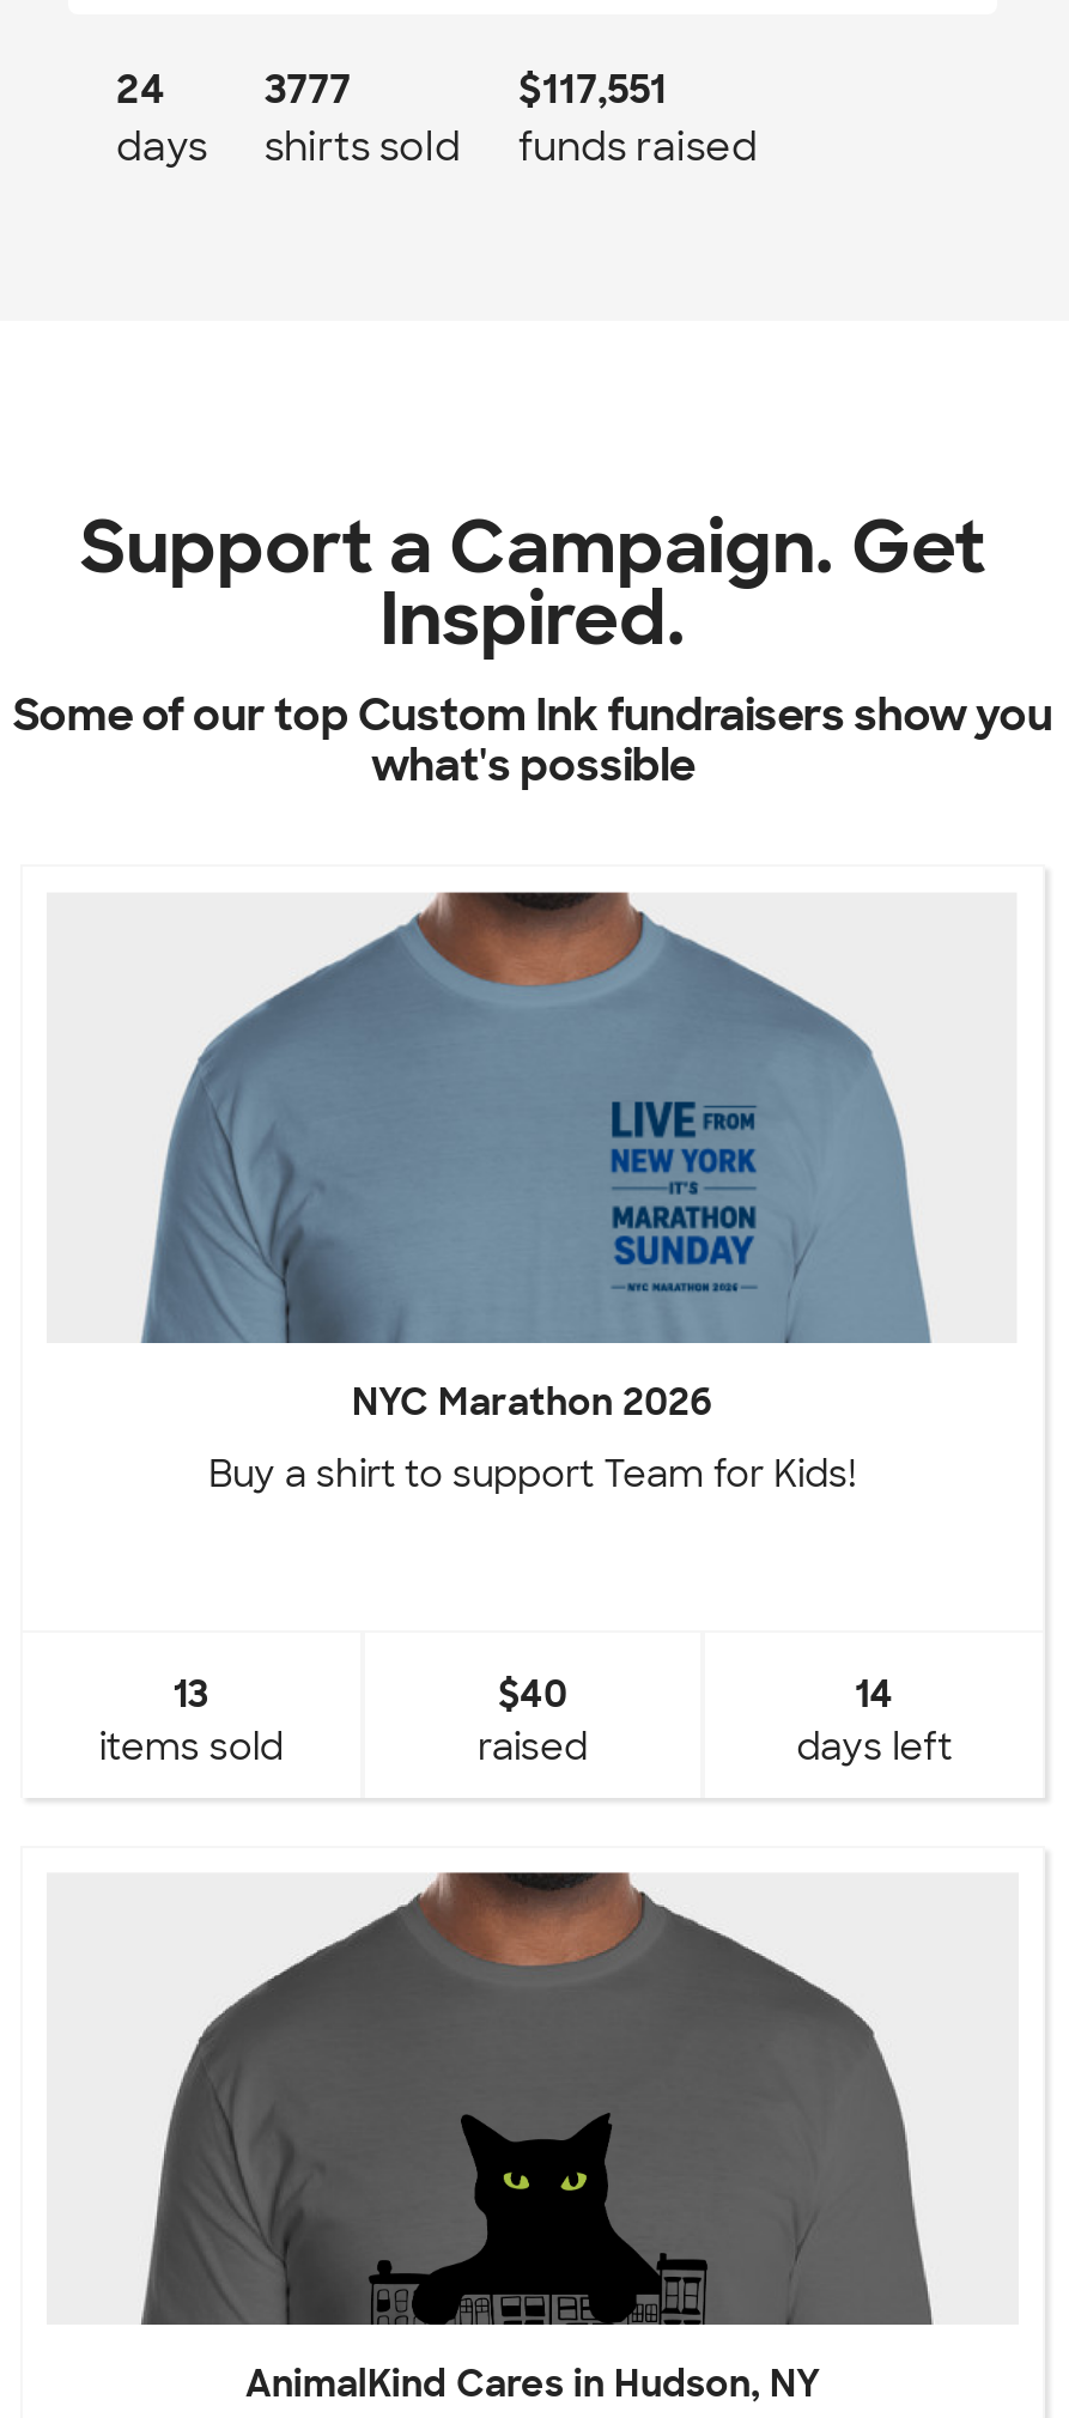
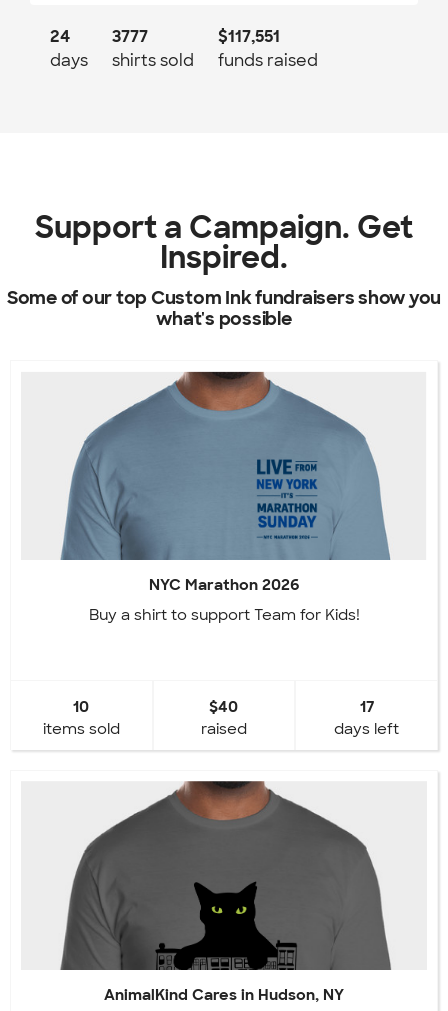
- 13
+ 10

- 14
+ 17
